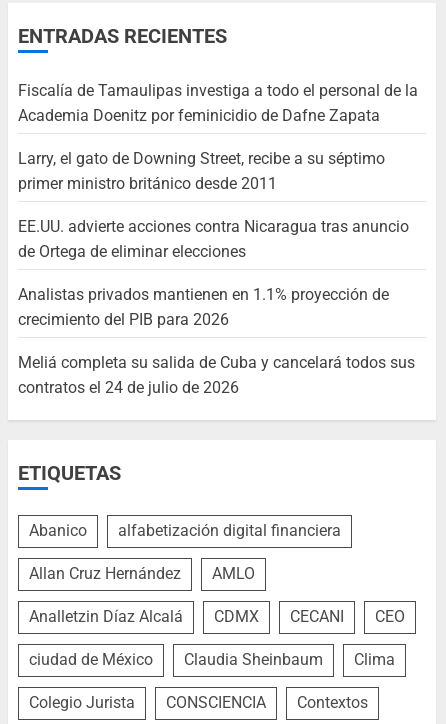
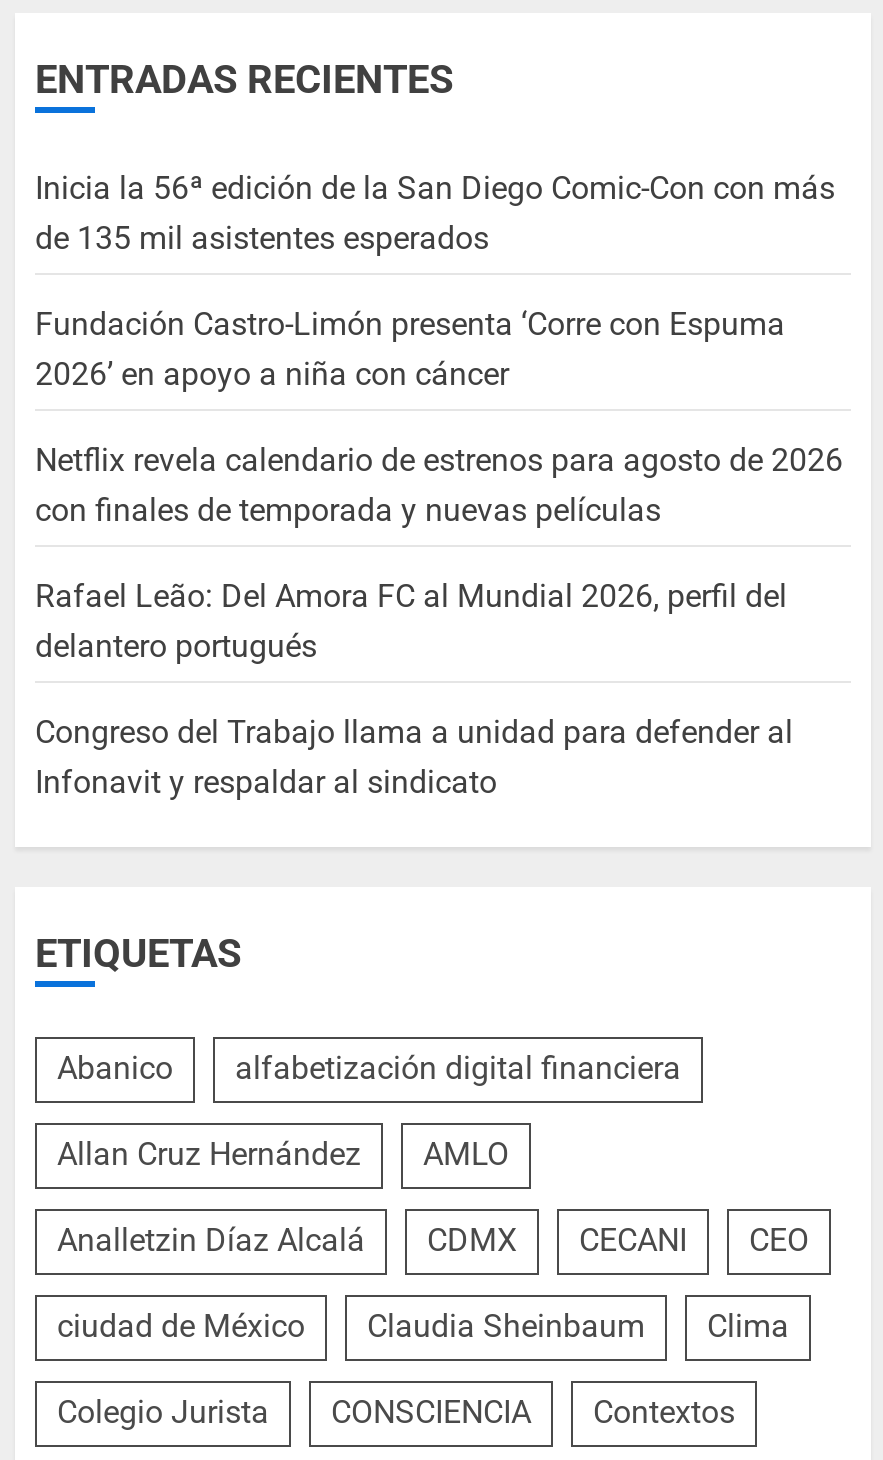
- Fiscalía de Tamaulipas investiga a todo el personal de la
- Academia Doenitz por feminicidio de Dafne Zapata
+ Inicia la 56ª edición de la San Diego Comic-Con con más
+ de 135 mil asistentes esperados

- Larry, el gato de Downing Street, recibe a su séptimo
- primer ministro británico desde 2011
+ Fundación Castro-Limón presenta ‘Corre con Espuma
+ 2026’ en apoyo a niña con cáncer

- EE.UU. advierte acciones contra Nicaragua tras anuncio
- de Ortega de eliminar elecciones
+ Netflix revela calendario de estrenos para agosto de 2026
+ con finales de temporada y nuevas películas

- Analistas privados mantienen en 1.1% proyección de
- crecimiento del PIB para 2026
+ Rafael Leão: Del Amora FC al Mundial 2026, perfil del
+ delantero portugués

- Meliá completa su salida de Cuba y cancelará todos sus
- contratos el 24 de julio de 2026
+ Congreso del Trabajo llama a unidad para defender al
+ Infonavit y respaldar al sindicato
